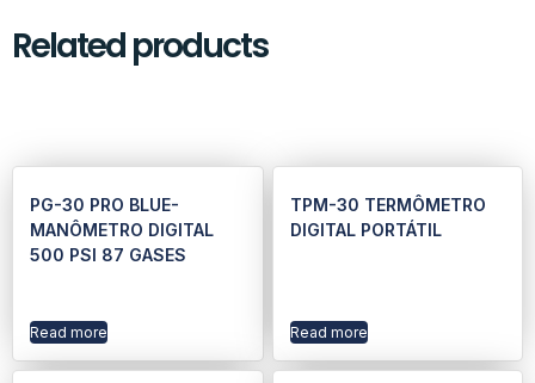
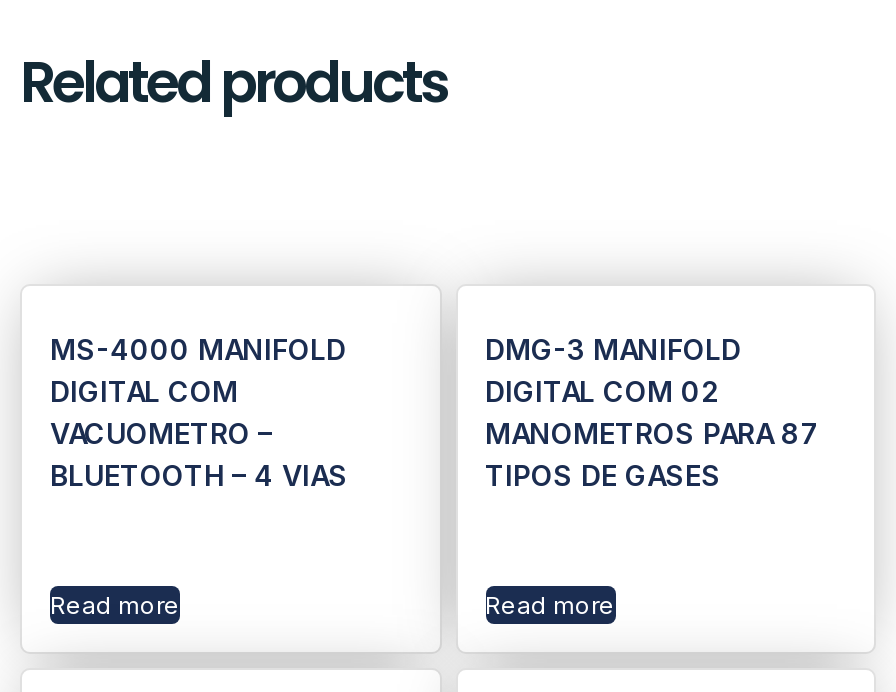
- PG-30 PRO BLUE-
- MANÔMETRO DIGITAL
- 500 PSI 87 GASES
+ MS-4000 MANIFOLD
+ DIGITAL COM
+ VACUOMETRO –
+ BLUETOOTH – 4 VIAS

- TPM-30 TERMÔMETRO
- DIGITAL PORTÁTIL
+ DMG-3 MANIFOLD
+ DIGITAL COM 02
+ MANOMETROS PARA 87
+ TIPOS DE GASES
